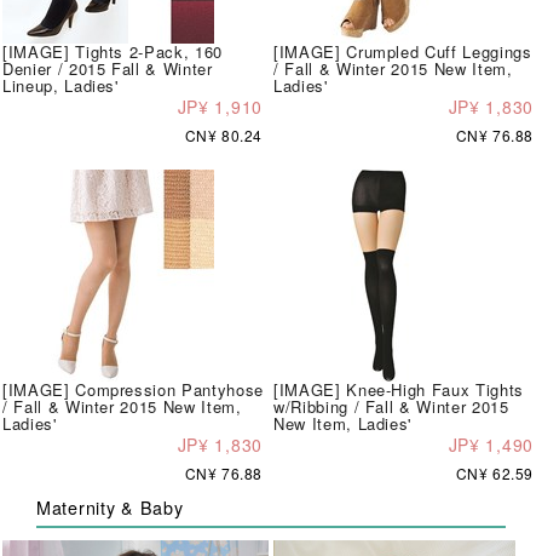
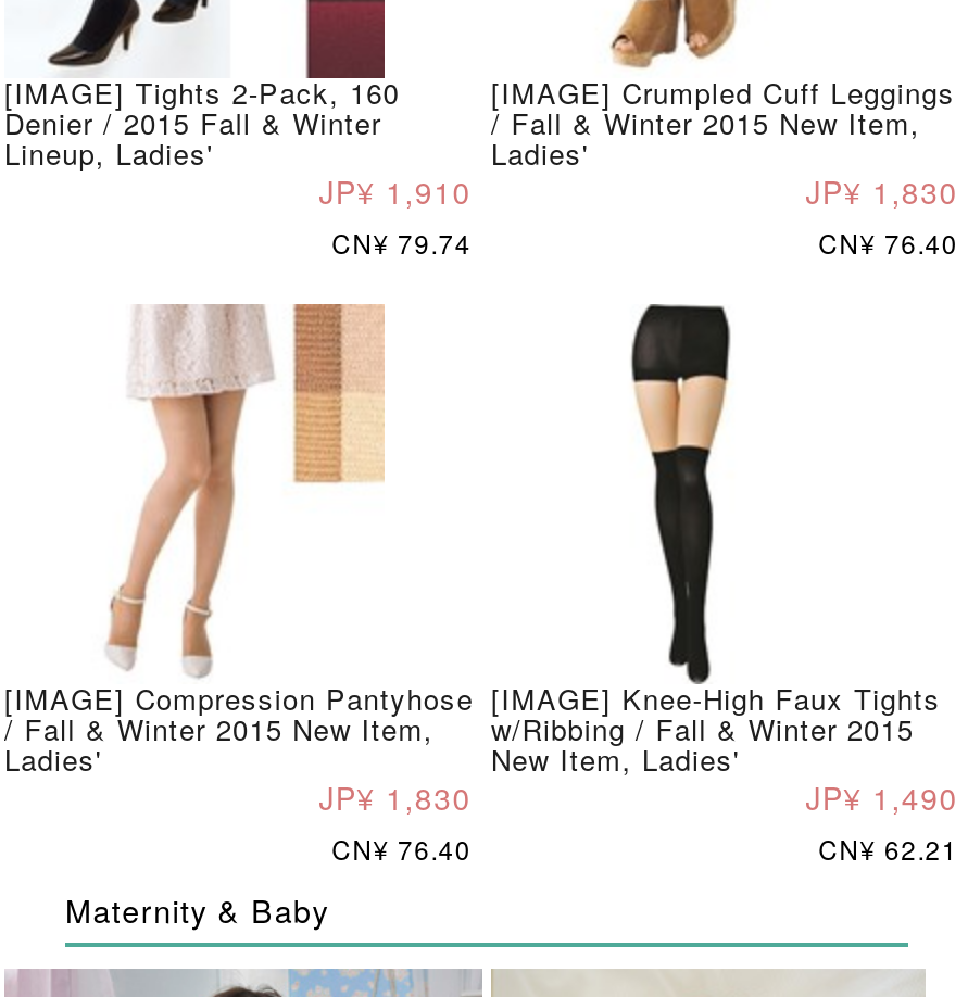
- CN¥ 80.24
+ CN¥ 79.74

- CN¥ 76.88
+ CN¥ 76.40

- CN¥ 76.88
+ CN¥ 76.40

- CN¥ 62.59
+ CN¥ 62.21
